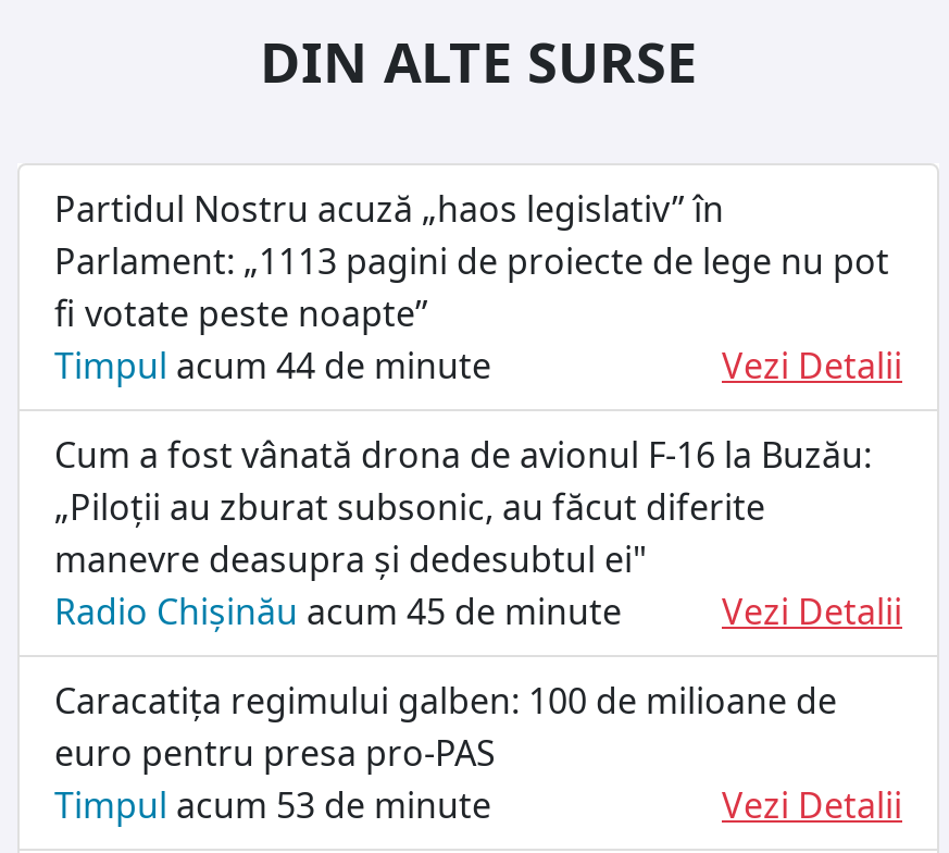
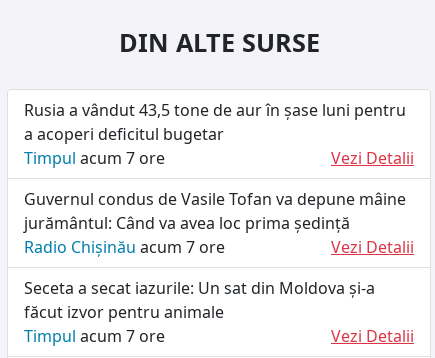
- Partidul Nostru acuză „haos legislativ” în
- Parlament: „1113 pagini de proiecte de lege nu pot
- fi votate peste noapte”
- Timpul acum 44 de minute
+ Rusia a vândut 43,5 tone de aur în șase luni pentru
+ a acoperi deficitul bugetar
+ Timpul acum 7 ore

- Cum a fost vânată drona de avionul F-16 la Buzău:
- „Piloții au zburat subsonic, au făcut diferite
- manevre deasupra și dedesubtul ei"
- Radio Chișinău acum 45 de minute
+ Guvernul condus de Vasile Tofan va depune mâine
+ jurământul: Când va avea loc prima ședință
+ Radio Chișinău acum 7 ore

- Caracatița regimului galben: 100 de milioane de
- euro pentru presa pro-PAS
- Timpul acum 53 de minute
+ Seceta a secat iazurile: Un sat din Moldova și-a
+ făcut izvor pentru animale
+ Timpul acum 7 ore
